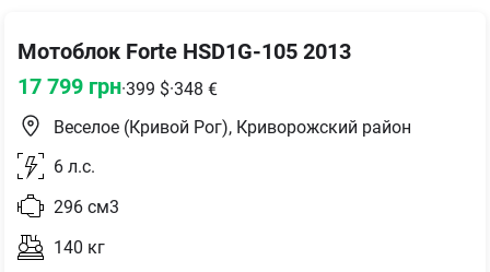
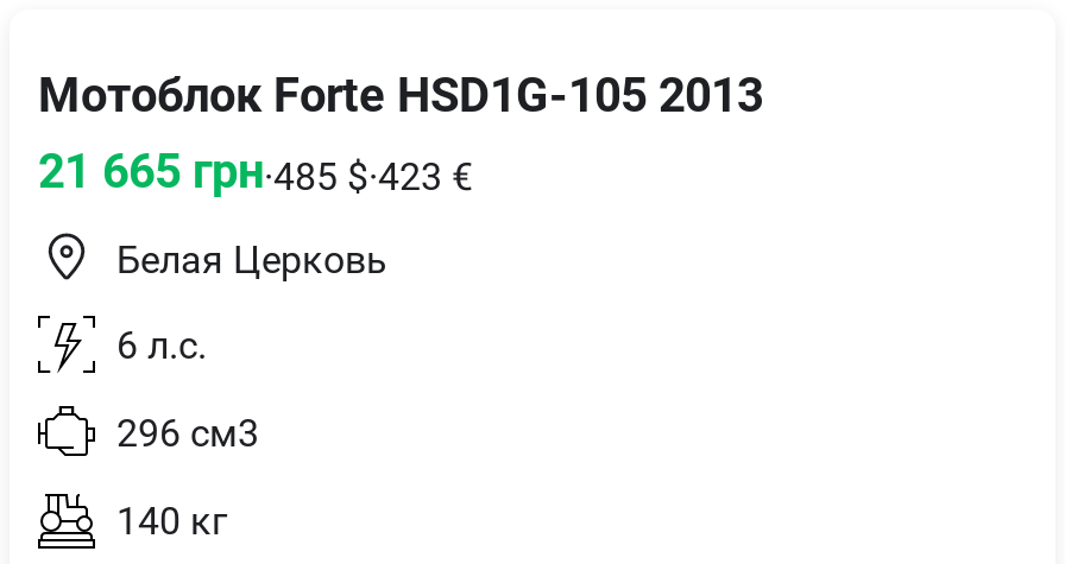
- 17 799 грн·399 $·348 €
+ 21 665 грн·485 $·423 €

- Веселое (Кривой Рог), Криворожский район
+ Белая Церковь
